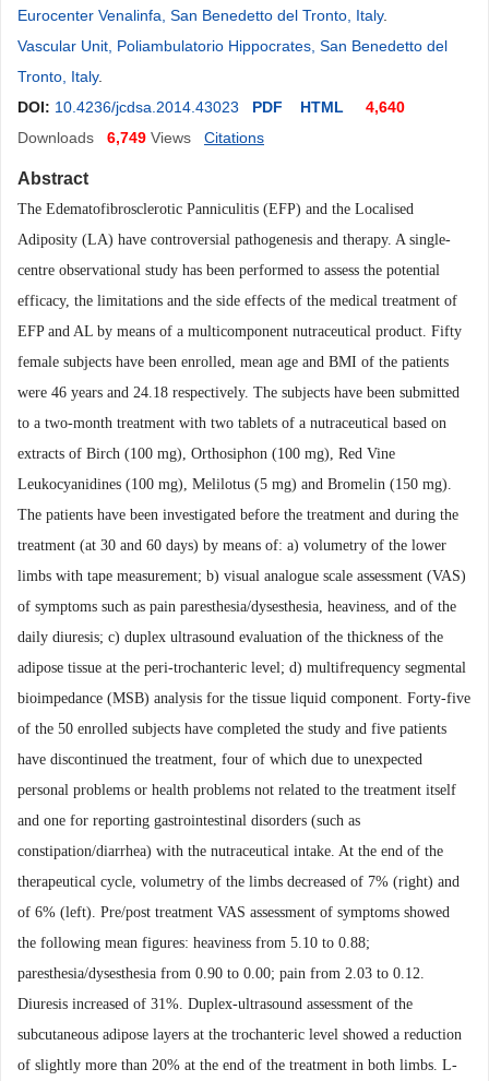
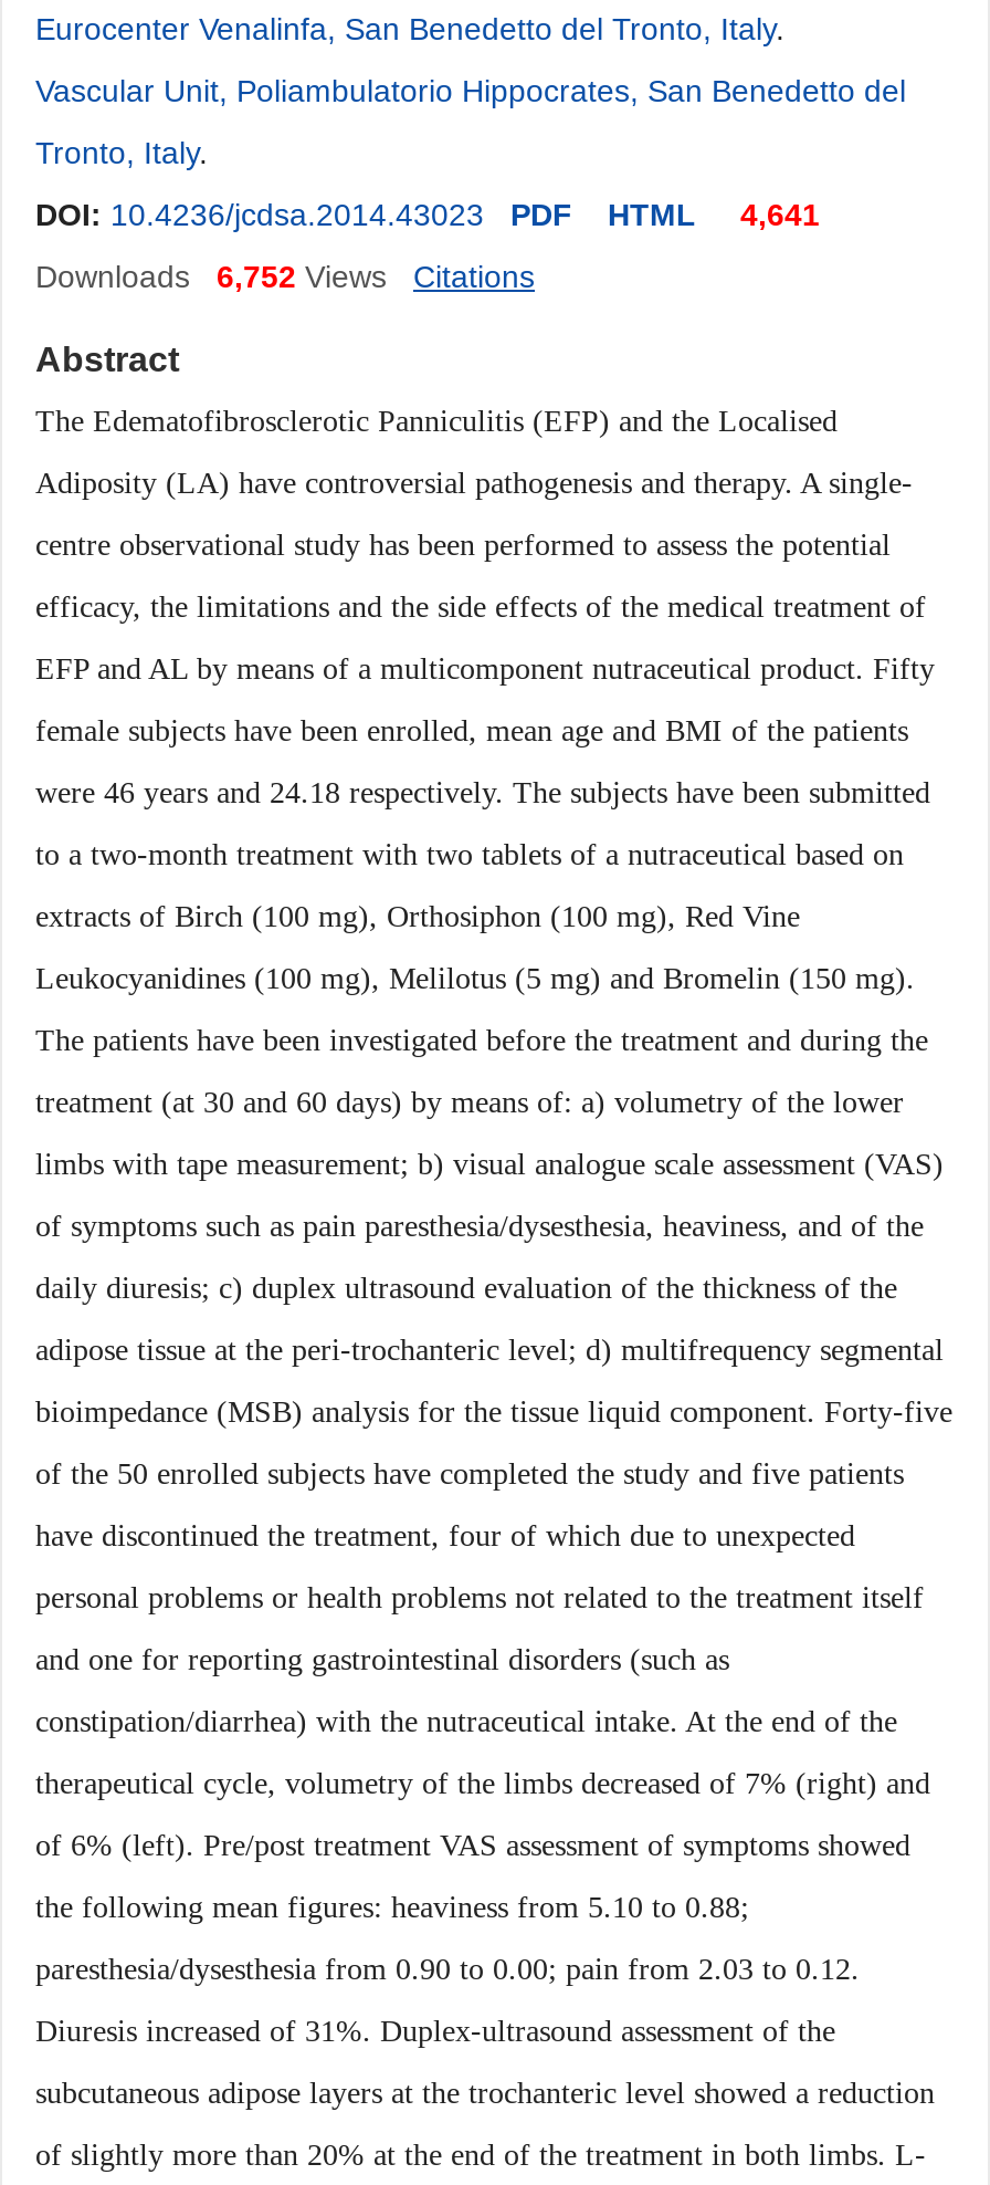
- DOI: 10.4236/jcdsa.2014.43023 PDF HTML 4,640
+ DOI: 10.4236/jcdsa.2014.43023 PDF HTML 4,641

- Downloads 6,749 Views
+ Downloads 6,752 Views
